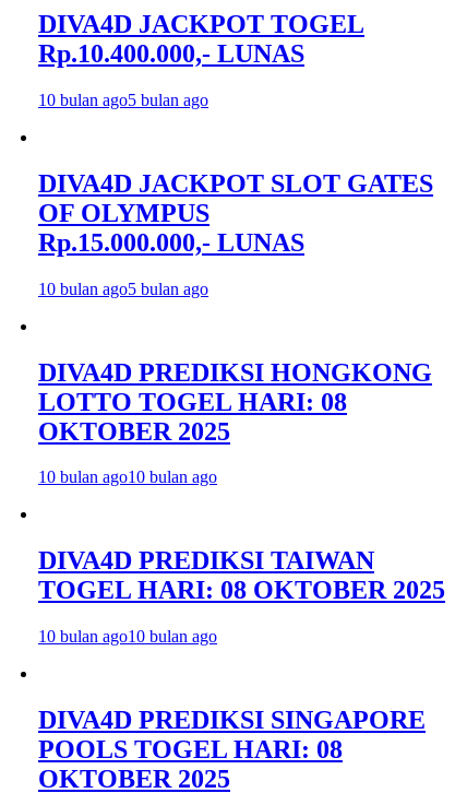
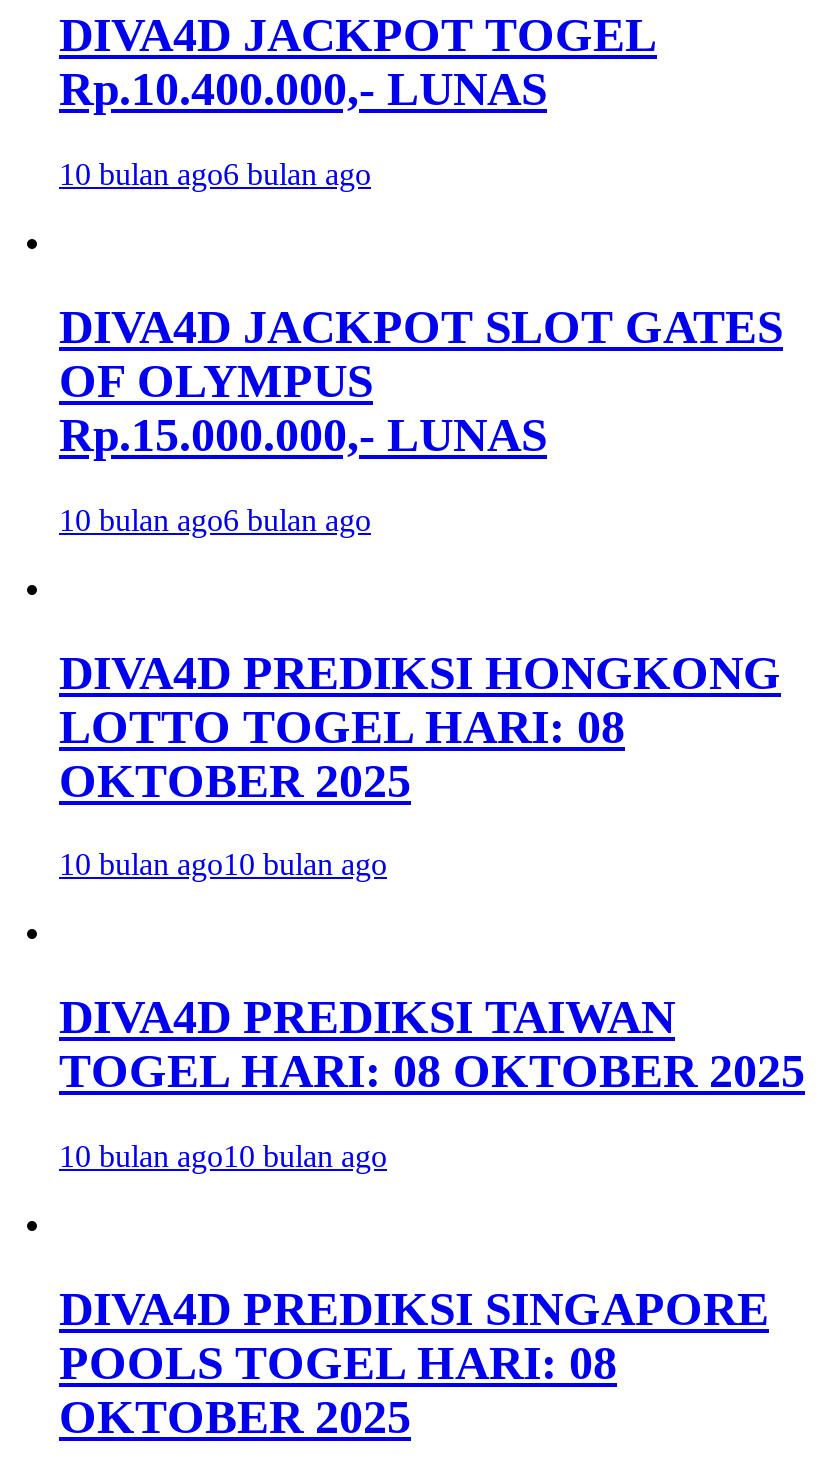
- 10 bulan ago5 bulan ago
+ 10 bulan ago6 bulan ago

- 10 bulan ago5 bulan ago
+ 10 bulan ago6 bulan ago
